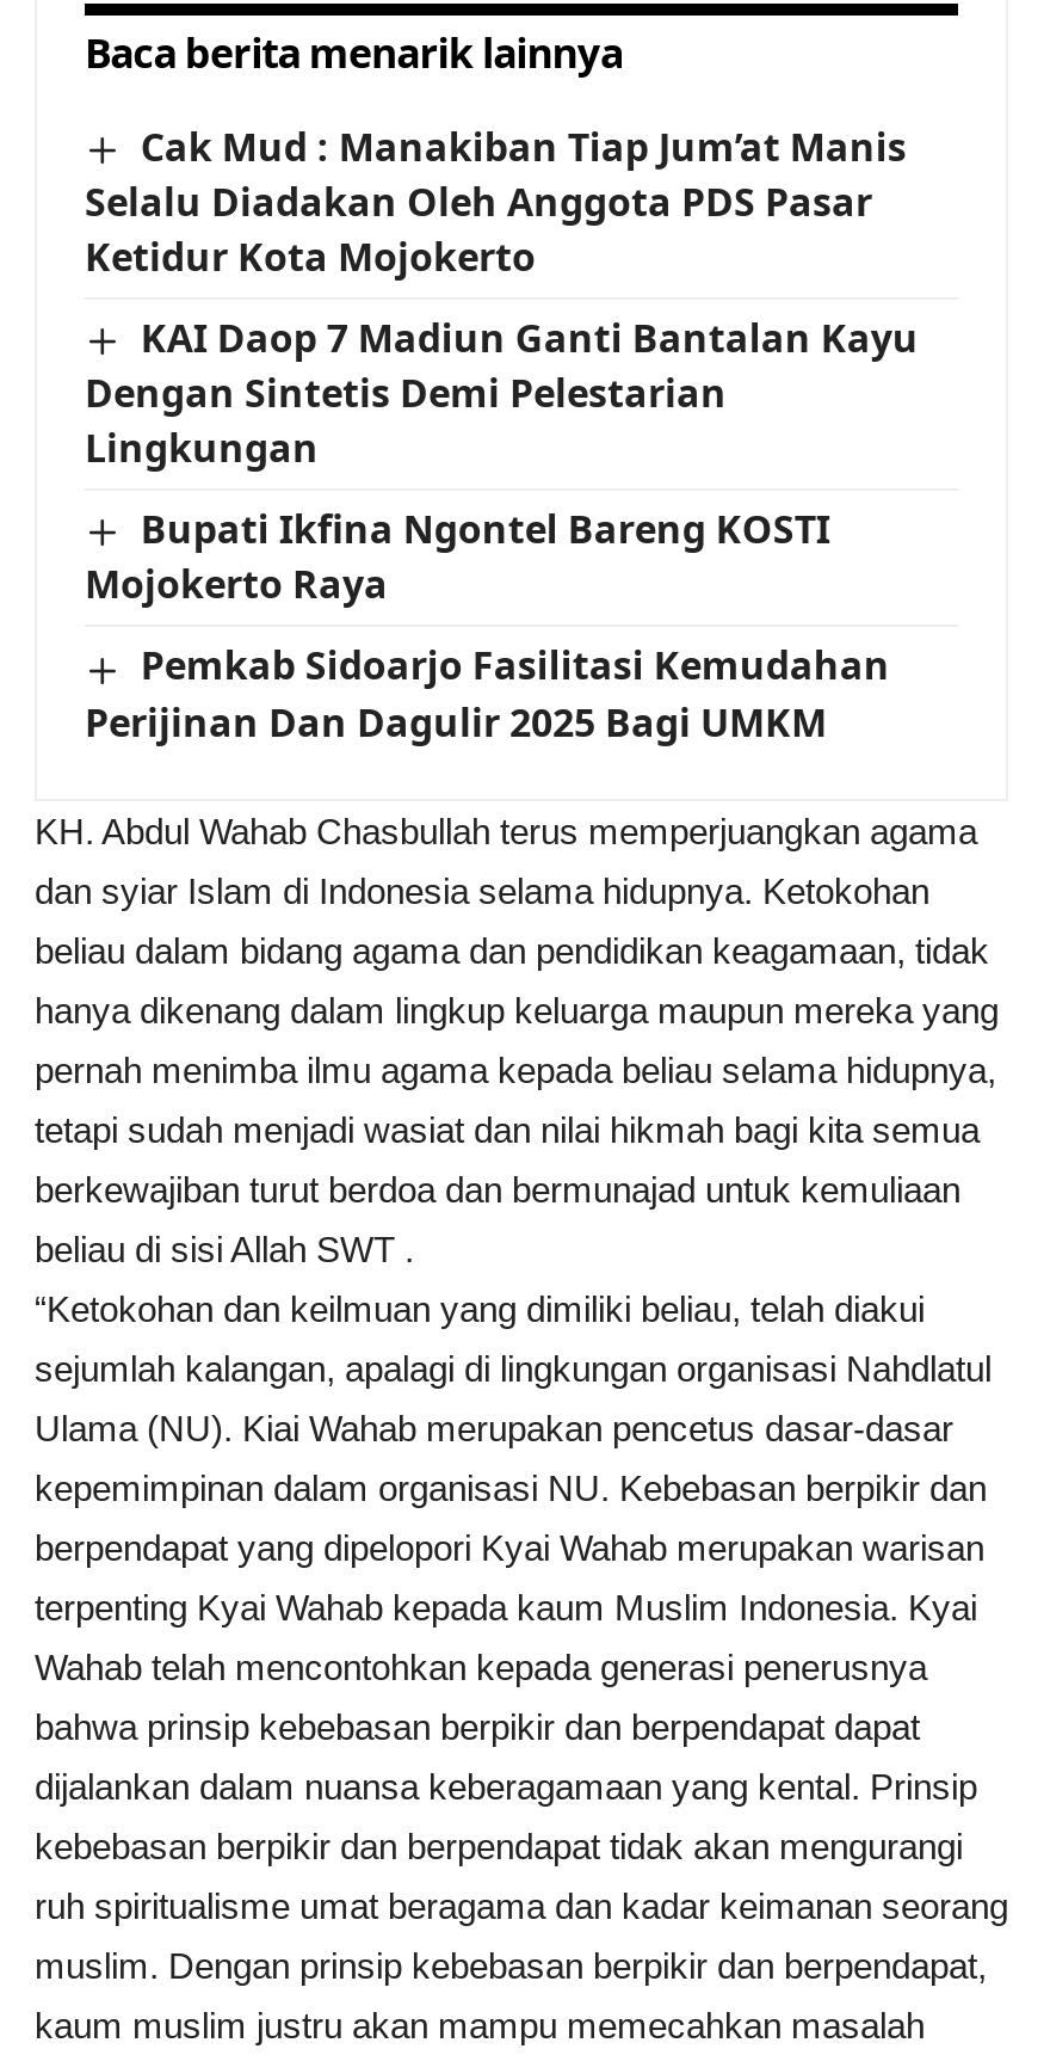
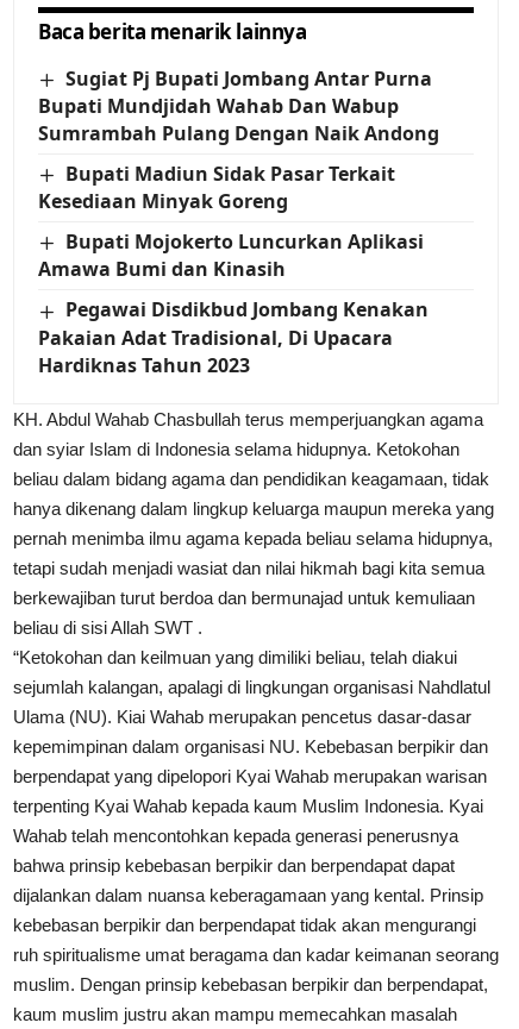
- Cak Mud : Manakiban Tiap Jum’at Manis
- Selalu Diadakan Oleh Anggota PDS Pasar
- Ketidur Kota Mojokerto
+ Sugiat Pj Bupati Jombang Antar Purna
+ Bupati Mundjidah Wahab Dan Wabup
+ Sumrambah Pulang Dengan Naik Andong

- KAI Daop 7 Madiun Ganti Bantalan Kayu
- Dengan Sintetis Demi Pelestarian
- Lingkungan
+ Bupati Madiun Sidak Pasar Terkait
+ Kesediaan Minyak Goreng

- Bupati Ikfina Ngontel Bareng KOSTI
- Mojokerto Raya
+ Bupati Mojokerto Luncurkan Aplikasi
+ Amawa Bumi dan Kinasih

- Pemkab Sidoarjo Fasilitasi Kemudahan
- Perijinan Dan Dagulir 2025 Bagi UMKM
+ Pegawai Disdikbud Jombang Kenakan
+ Pakaian Adat Tradisional, Di Upacara
+ Hardiknas Tahun 2023
